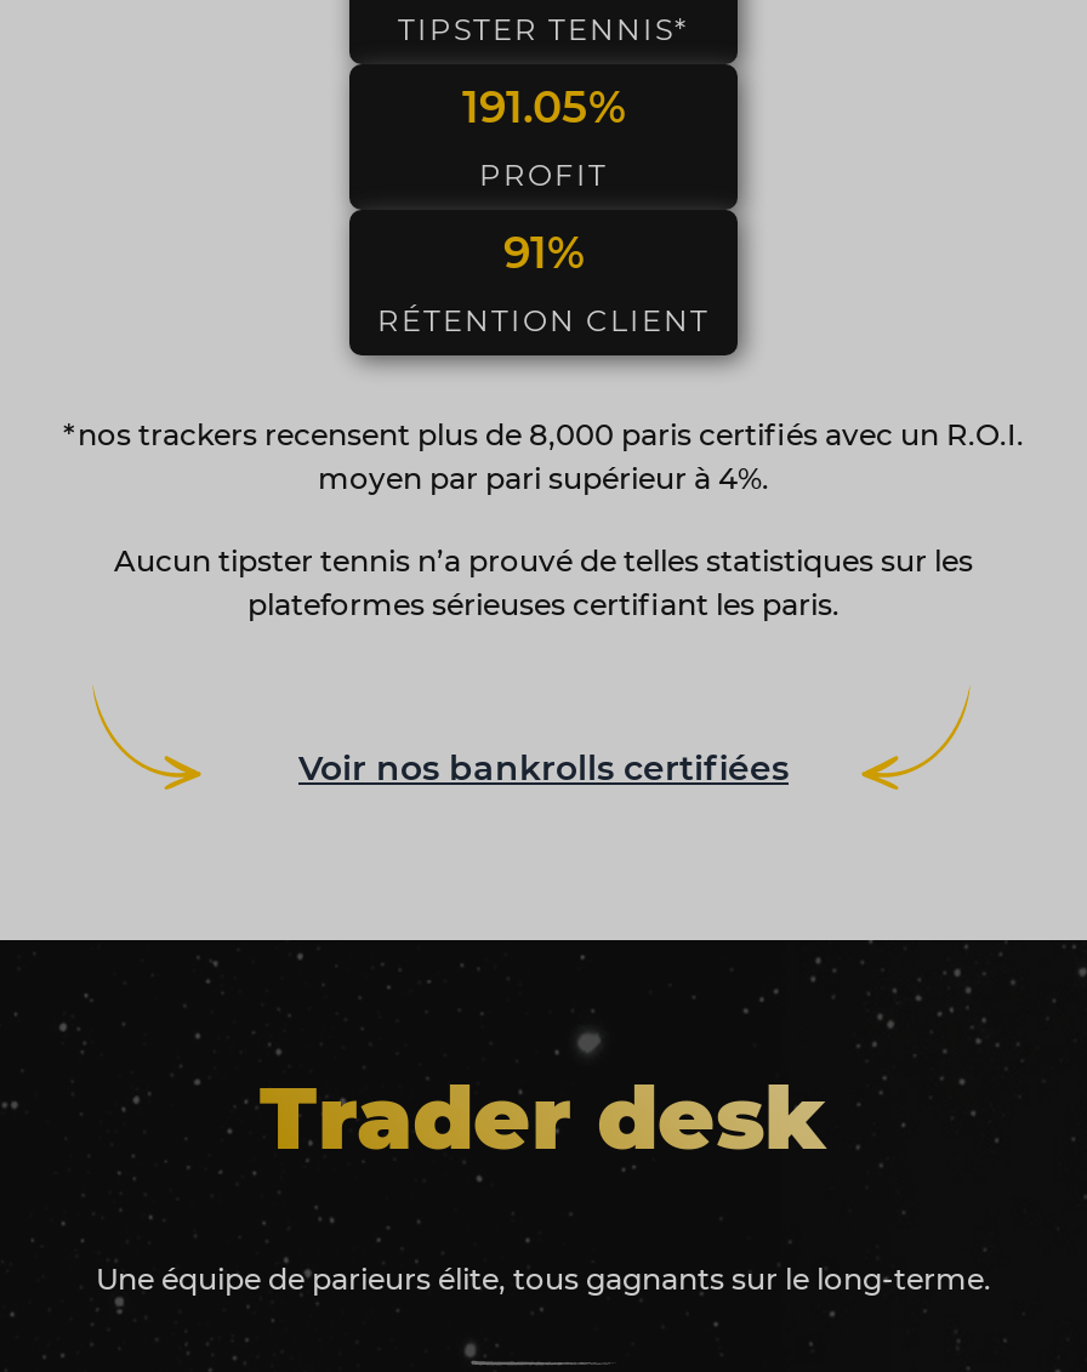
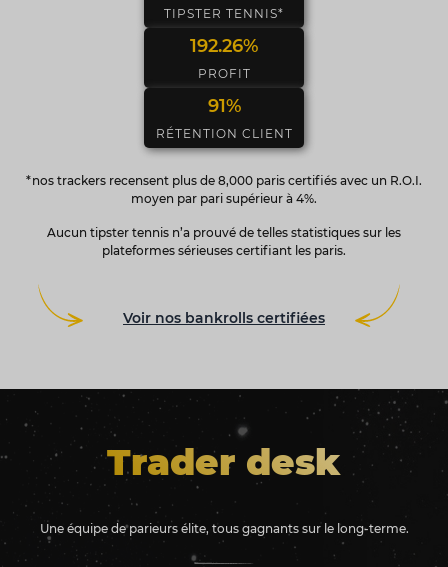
- 191.05%
+ 192.26%
